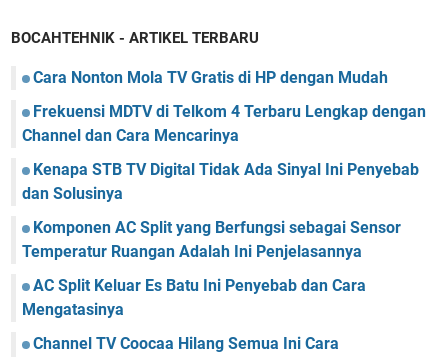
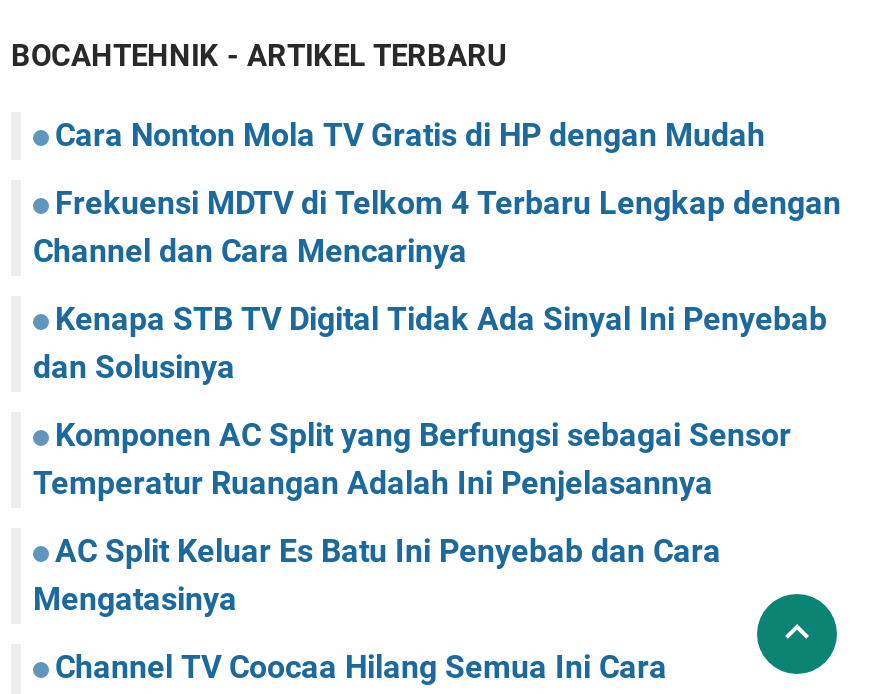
+ [image]
